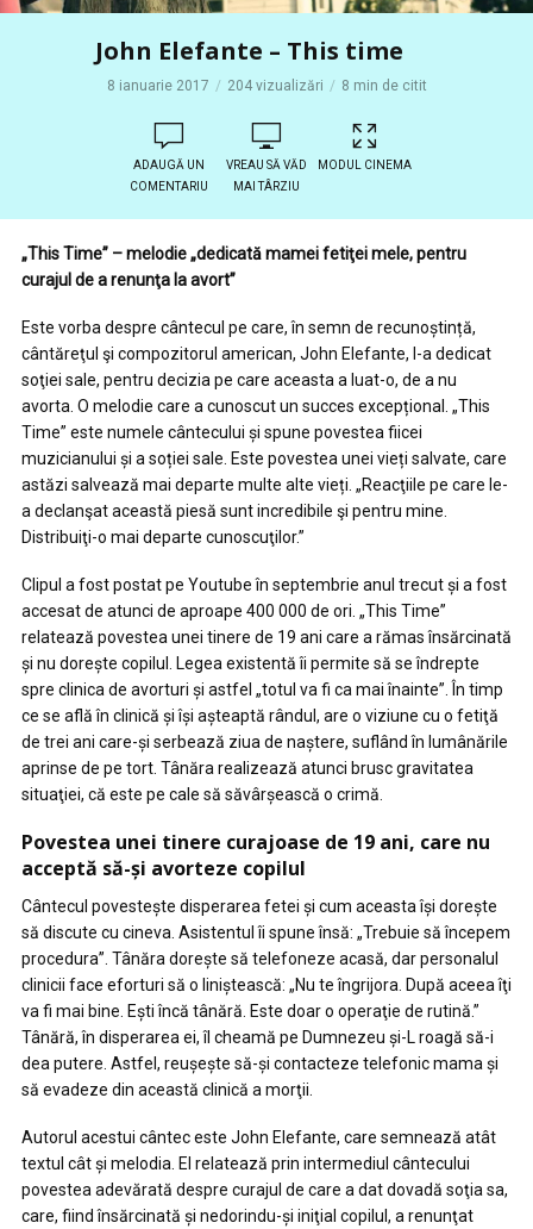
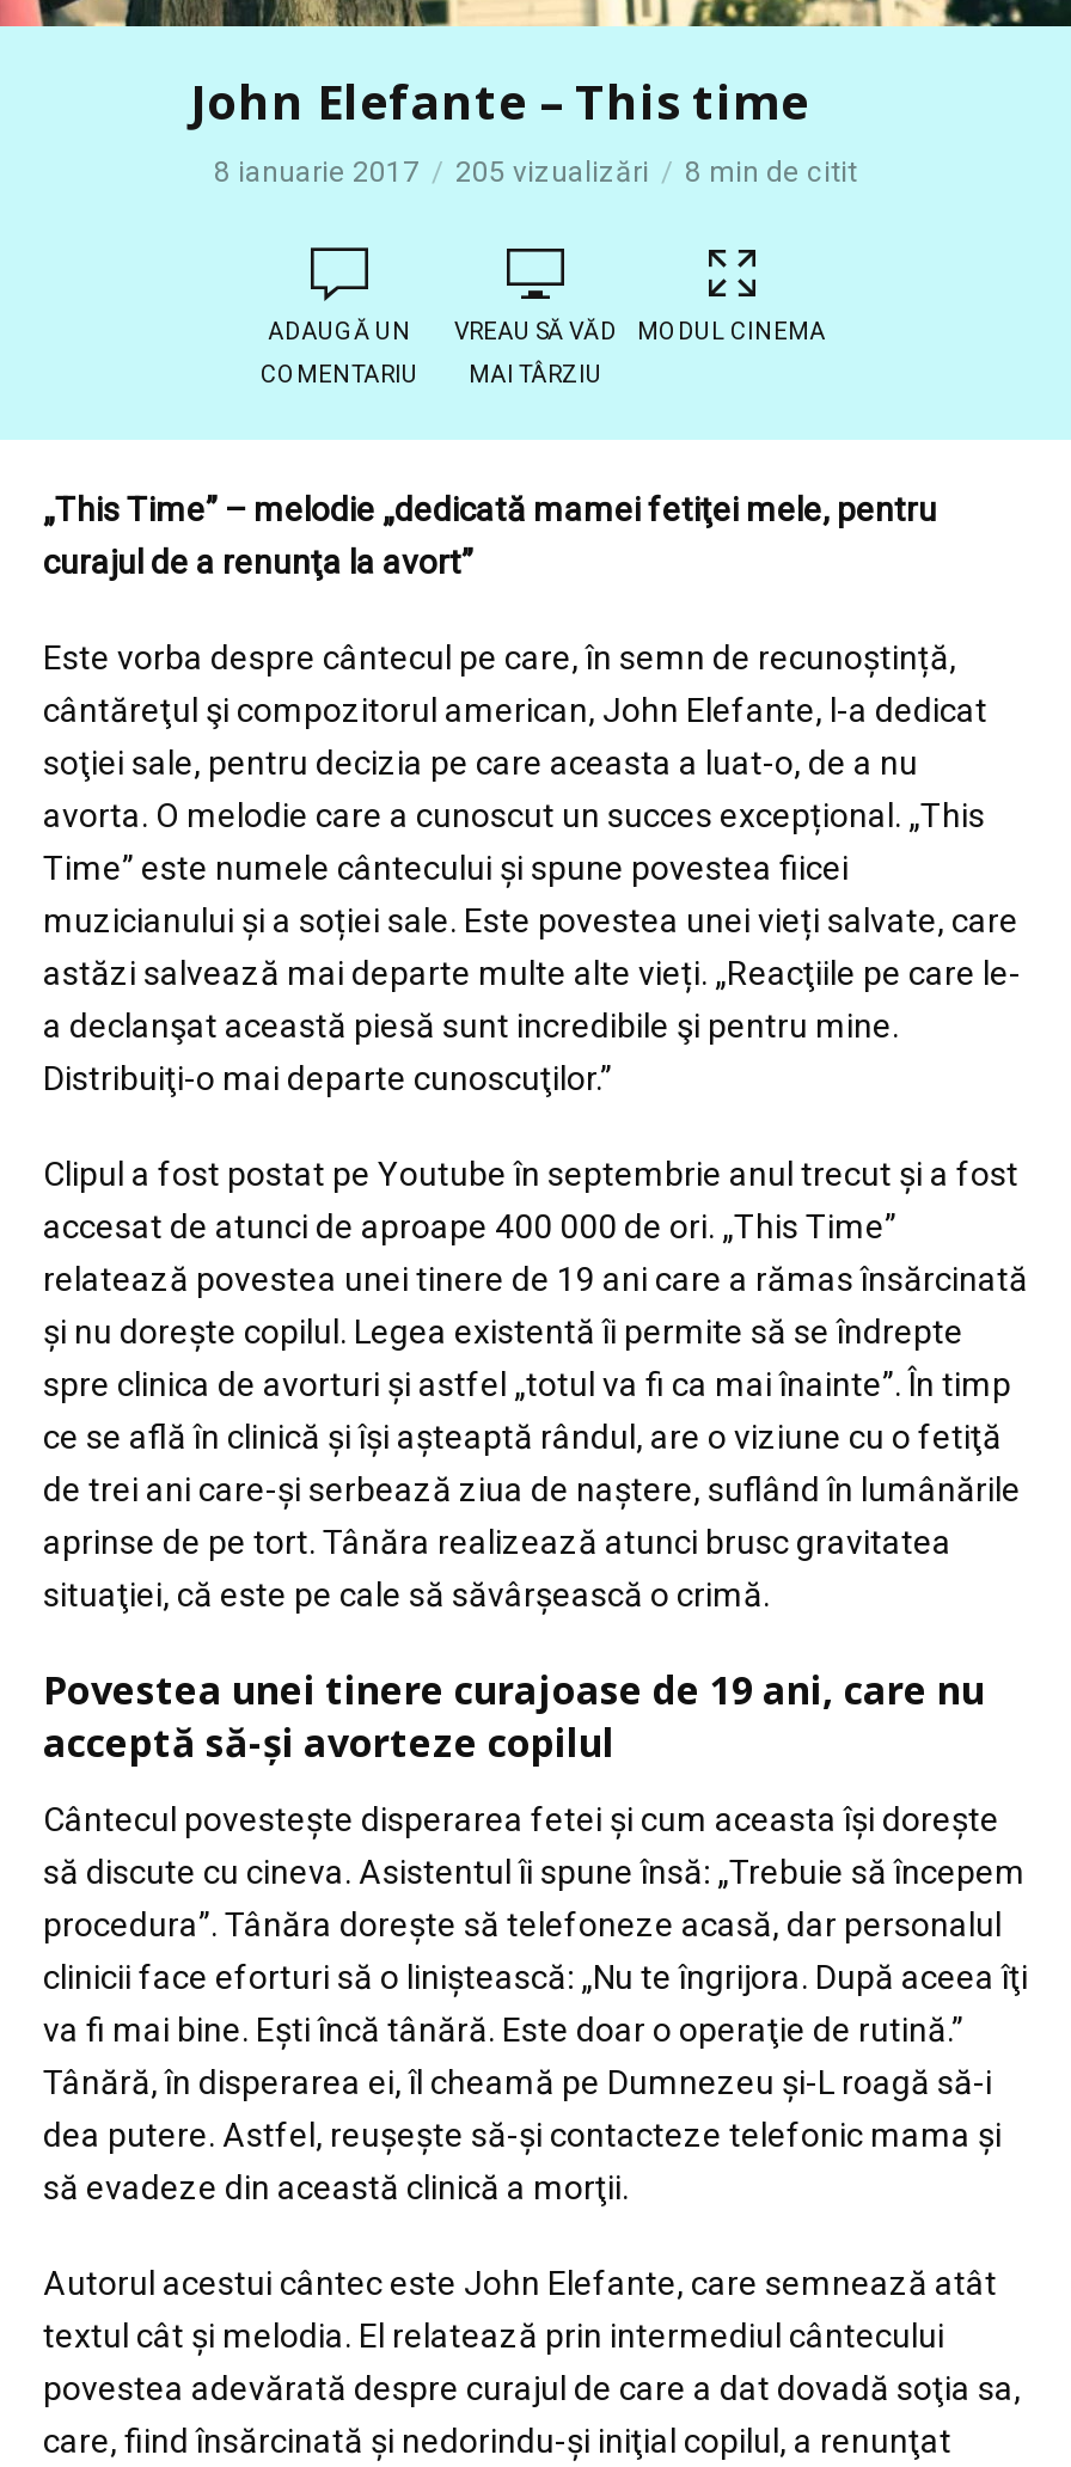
- 8 ianuarie 2017 204 vizualizări 8 min de citit
+ 8 ianuarie 2017 205 vizualizări 8 min de citit
